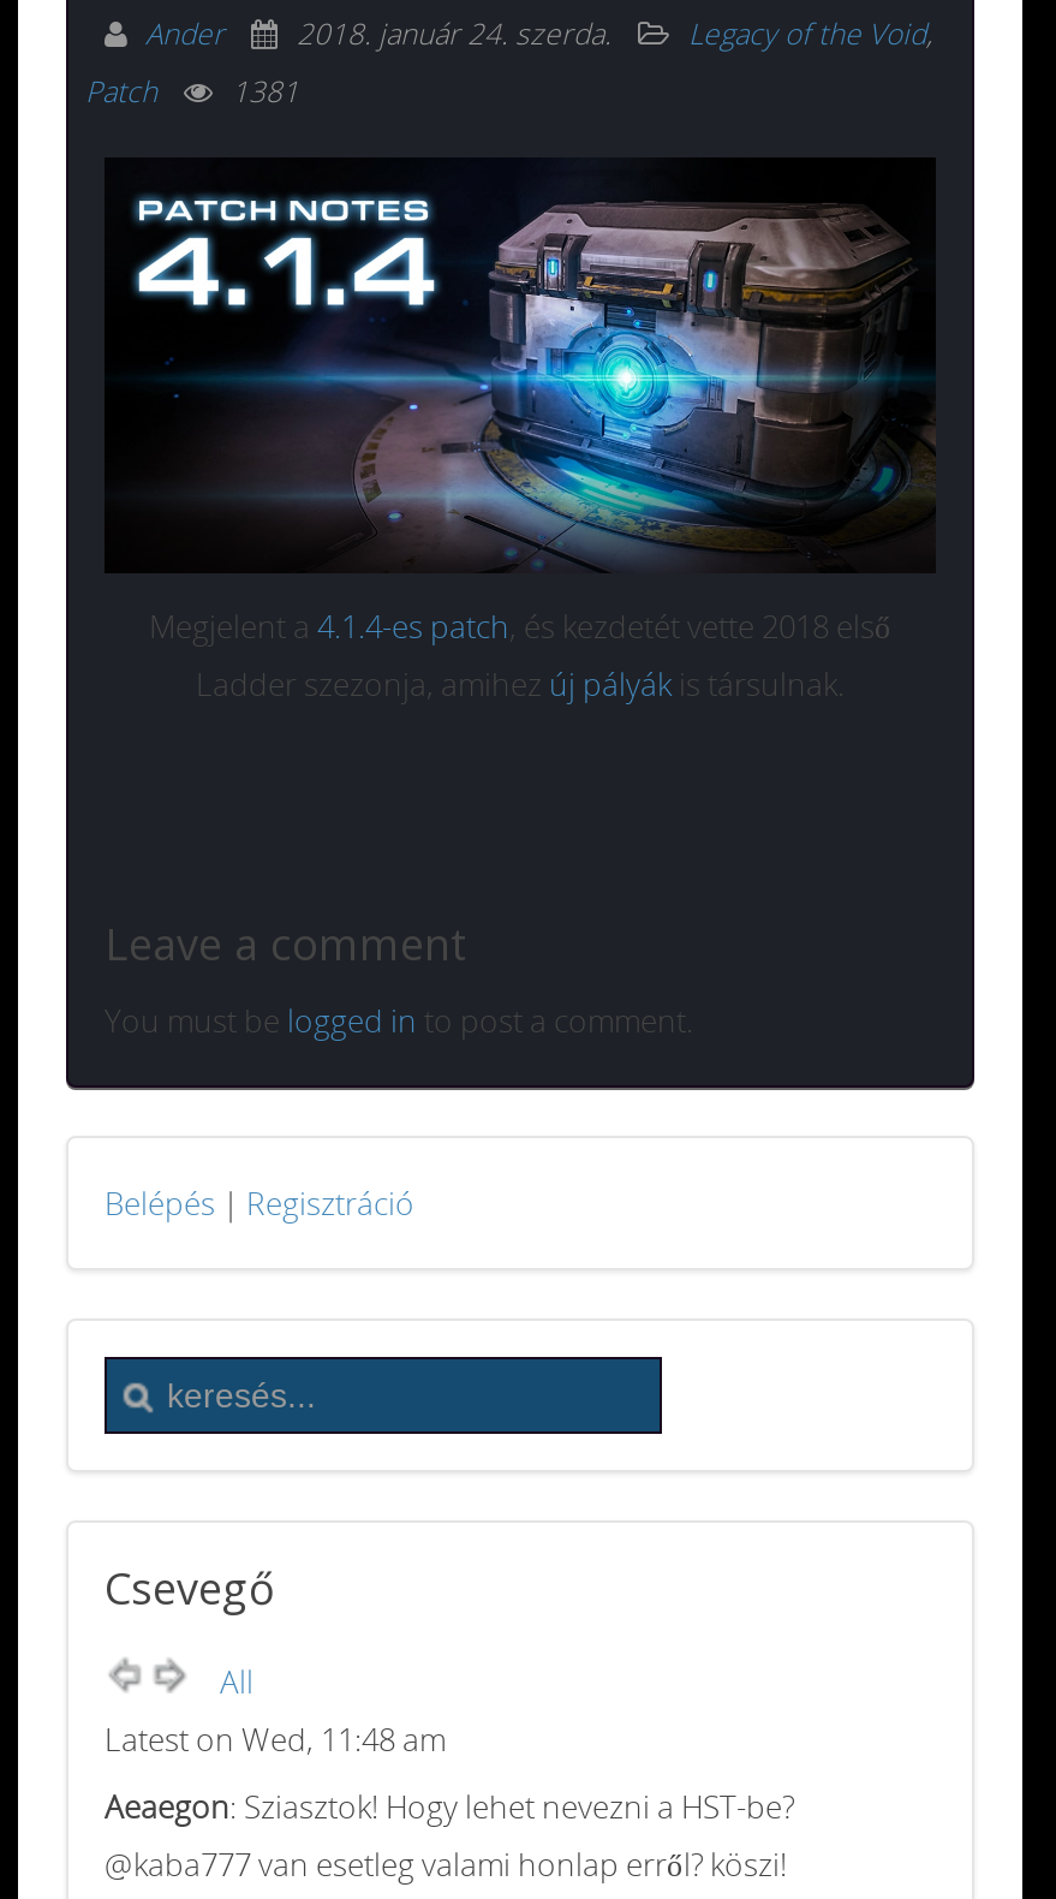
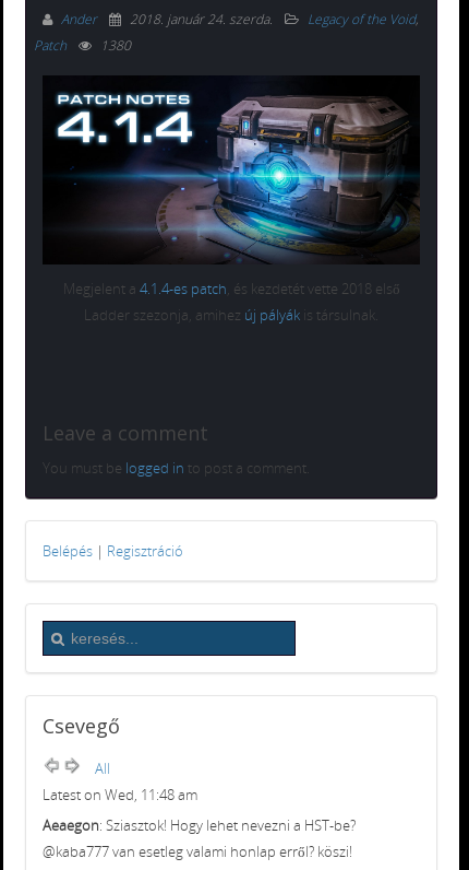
- Patch 1381
+ Patch 1380
